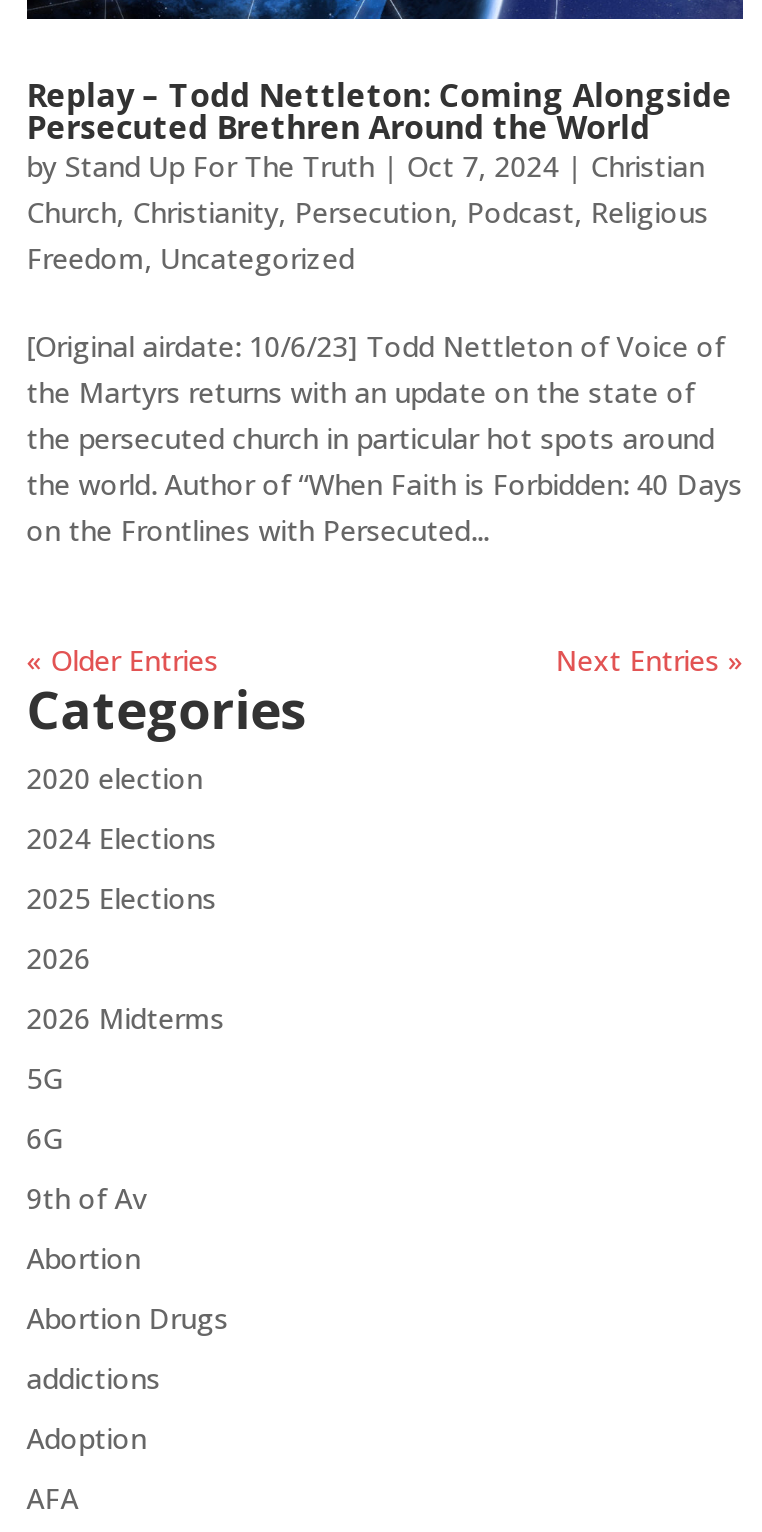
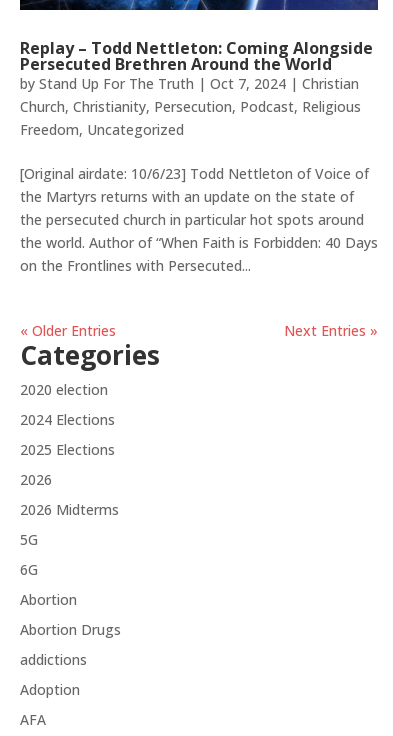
- 9th of Av
